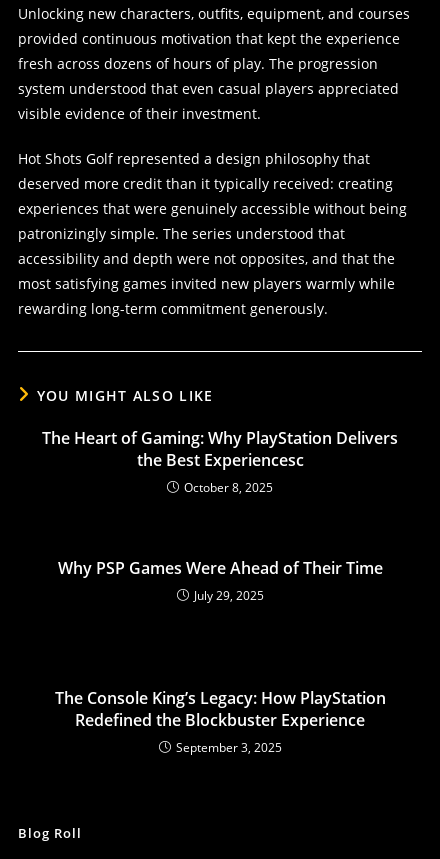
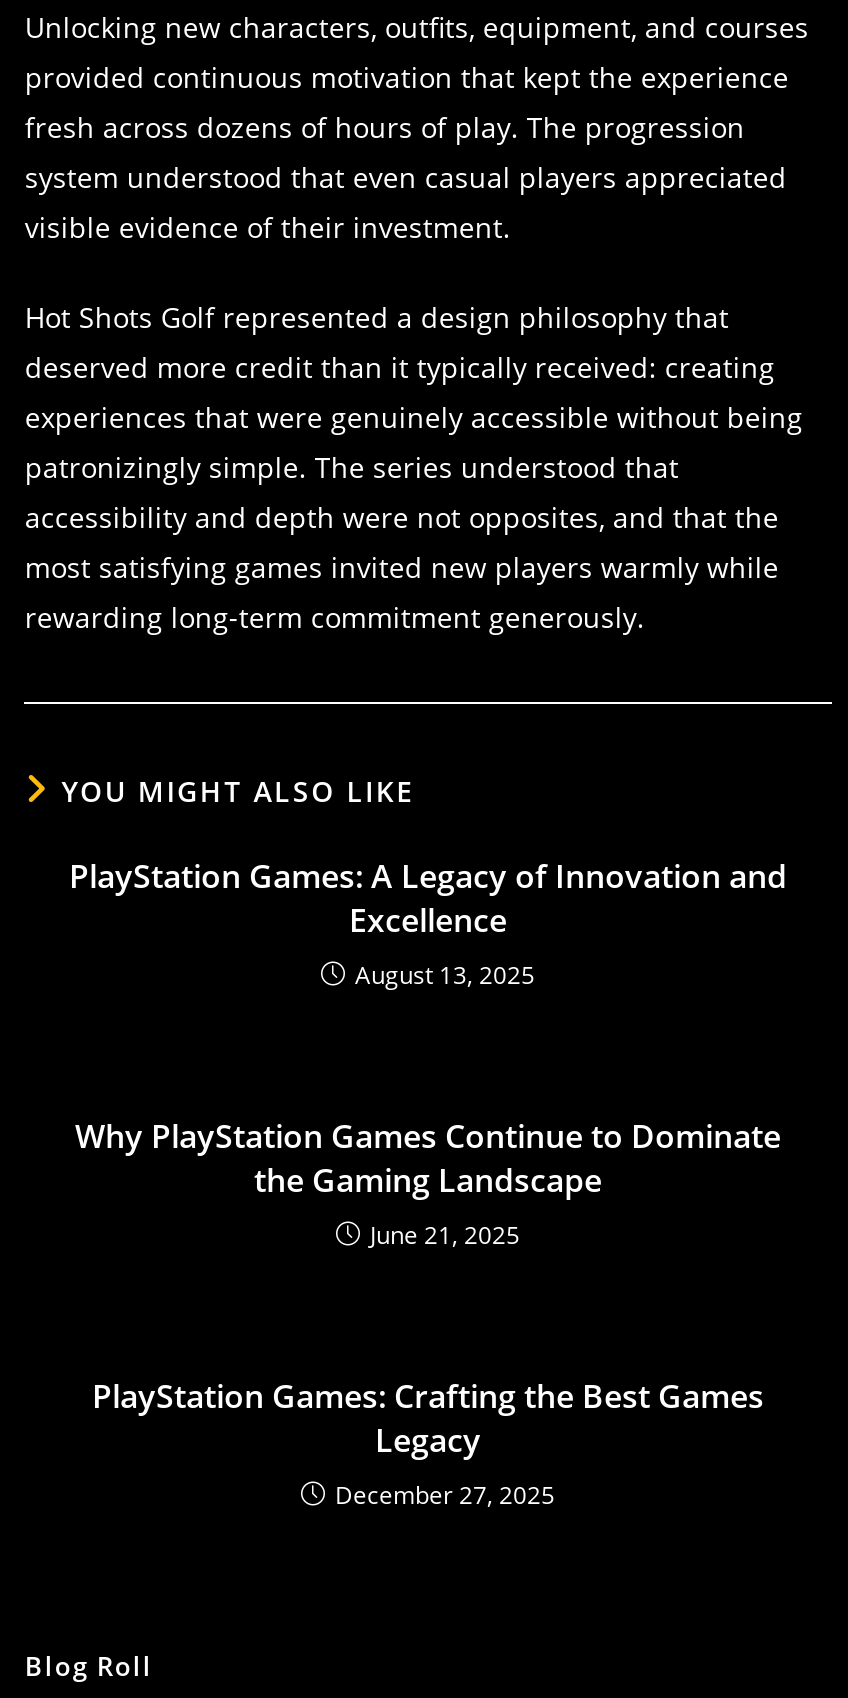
- The Heart of Gaming: Why PlayStation Delivers
- the Best Experiencesc
- October 8, 2025
+ PlayStation Games: A Legacy of Innovation and
+ Excellence
+ August 13, 2025

- Why PSP Games Were Ahead of Their Time
- July 29, 2025
+ Why PlayStation Games Continue to Dominate
+ the Gaming Landscape
+ June 21, 2025

- The Console King’s Legacy: How PlayStation
- Redefined the Blockbuster Experience
- September 3, 2025
+ PlayStation Games: Crafting the Best Games
+ Legacy
+ December 27, 2025
